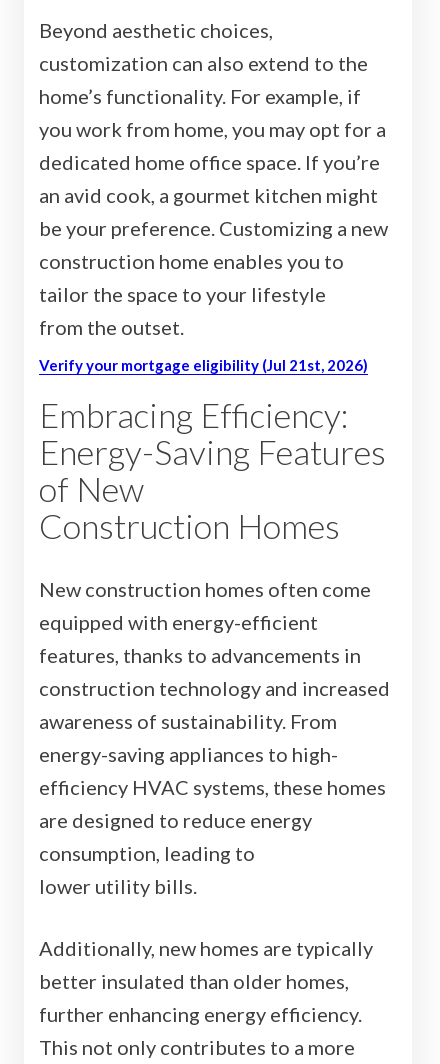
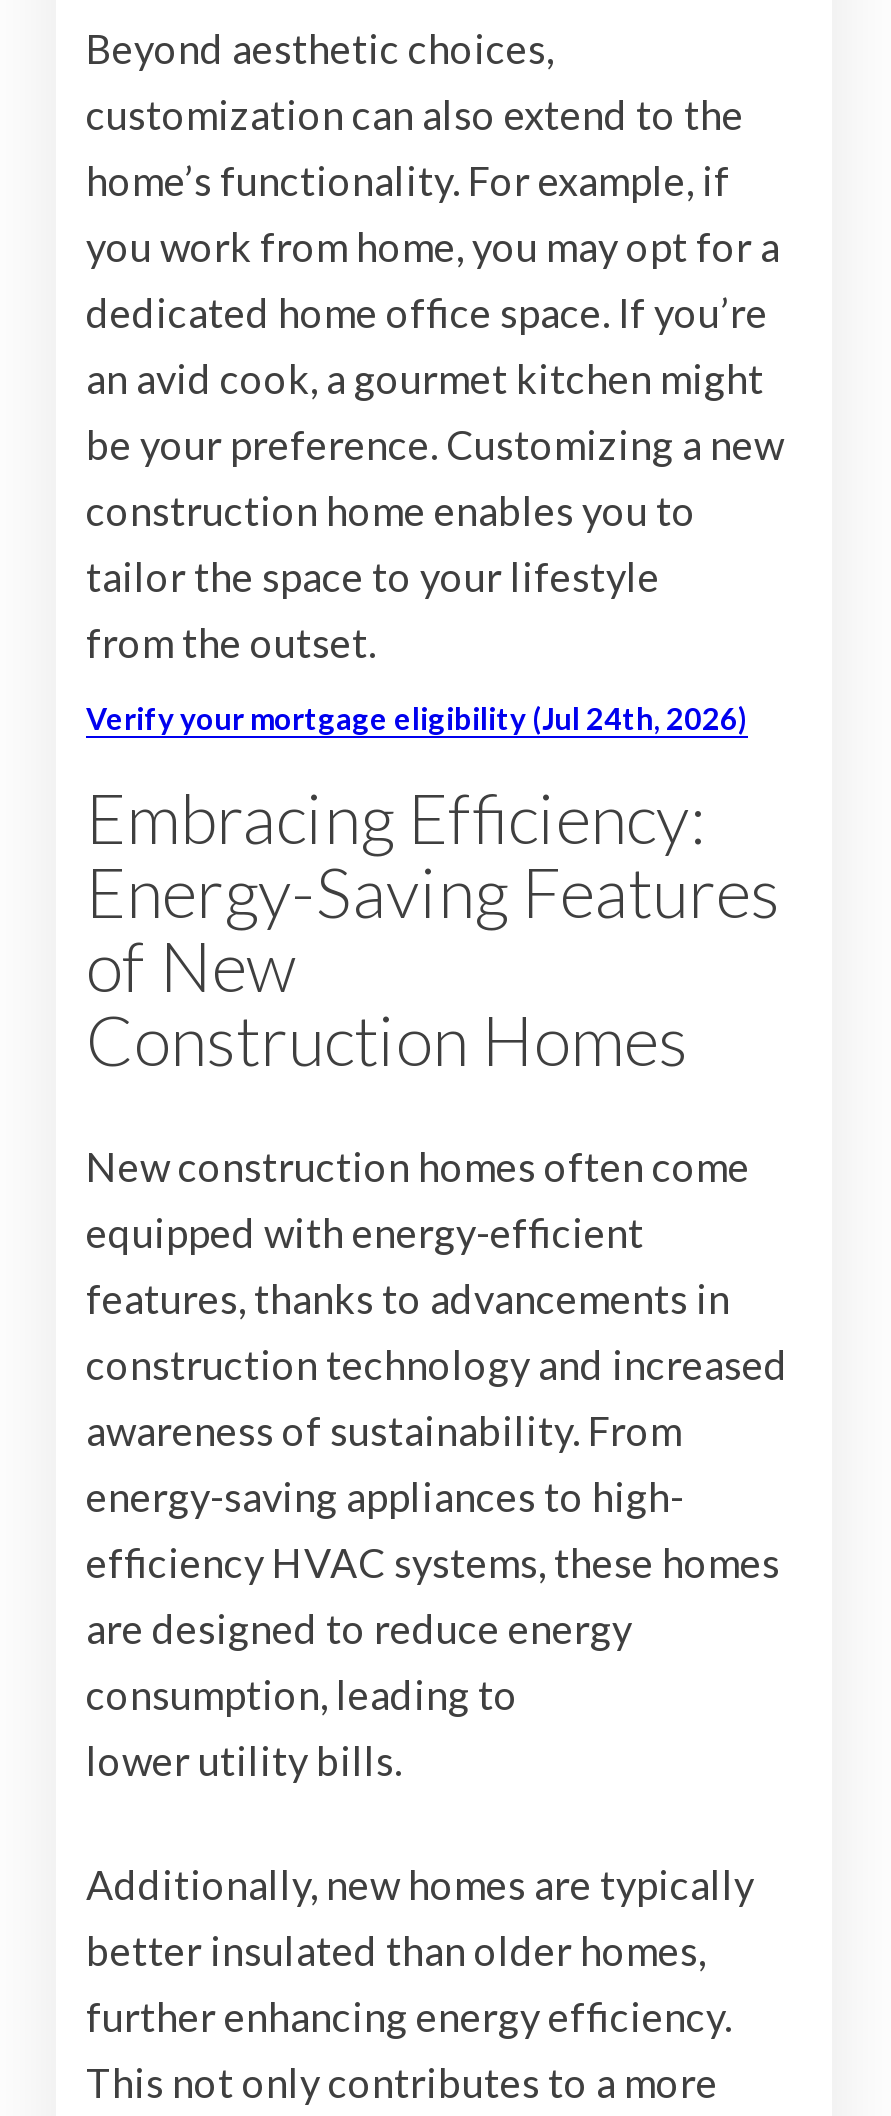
- Verify your mortgage eligibility (Jul 21st, 2026)
+ Verify your mortgage eligibility (Jul 24th, 2026)
